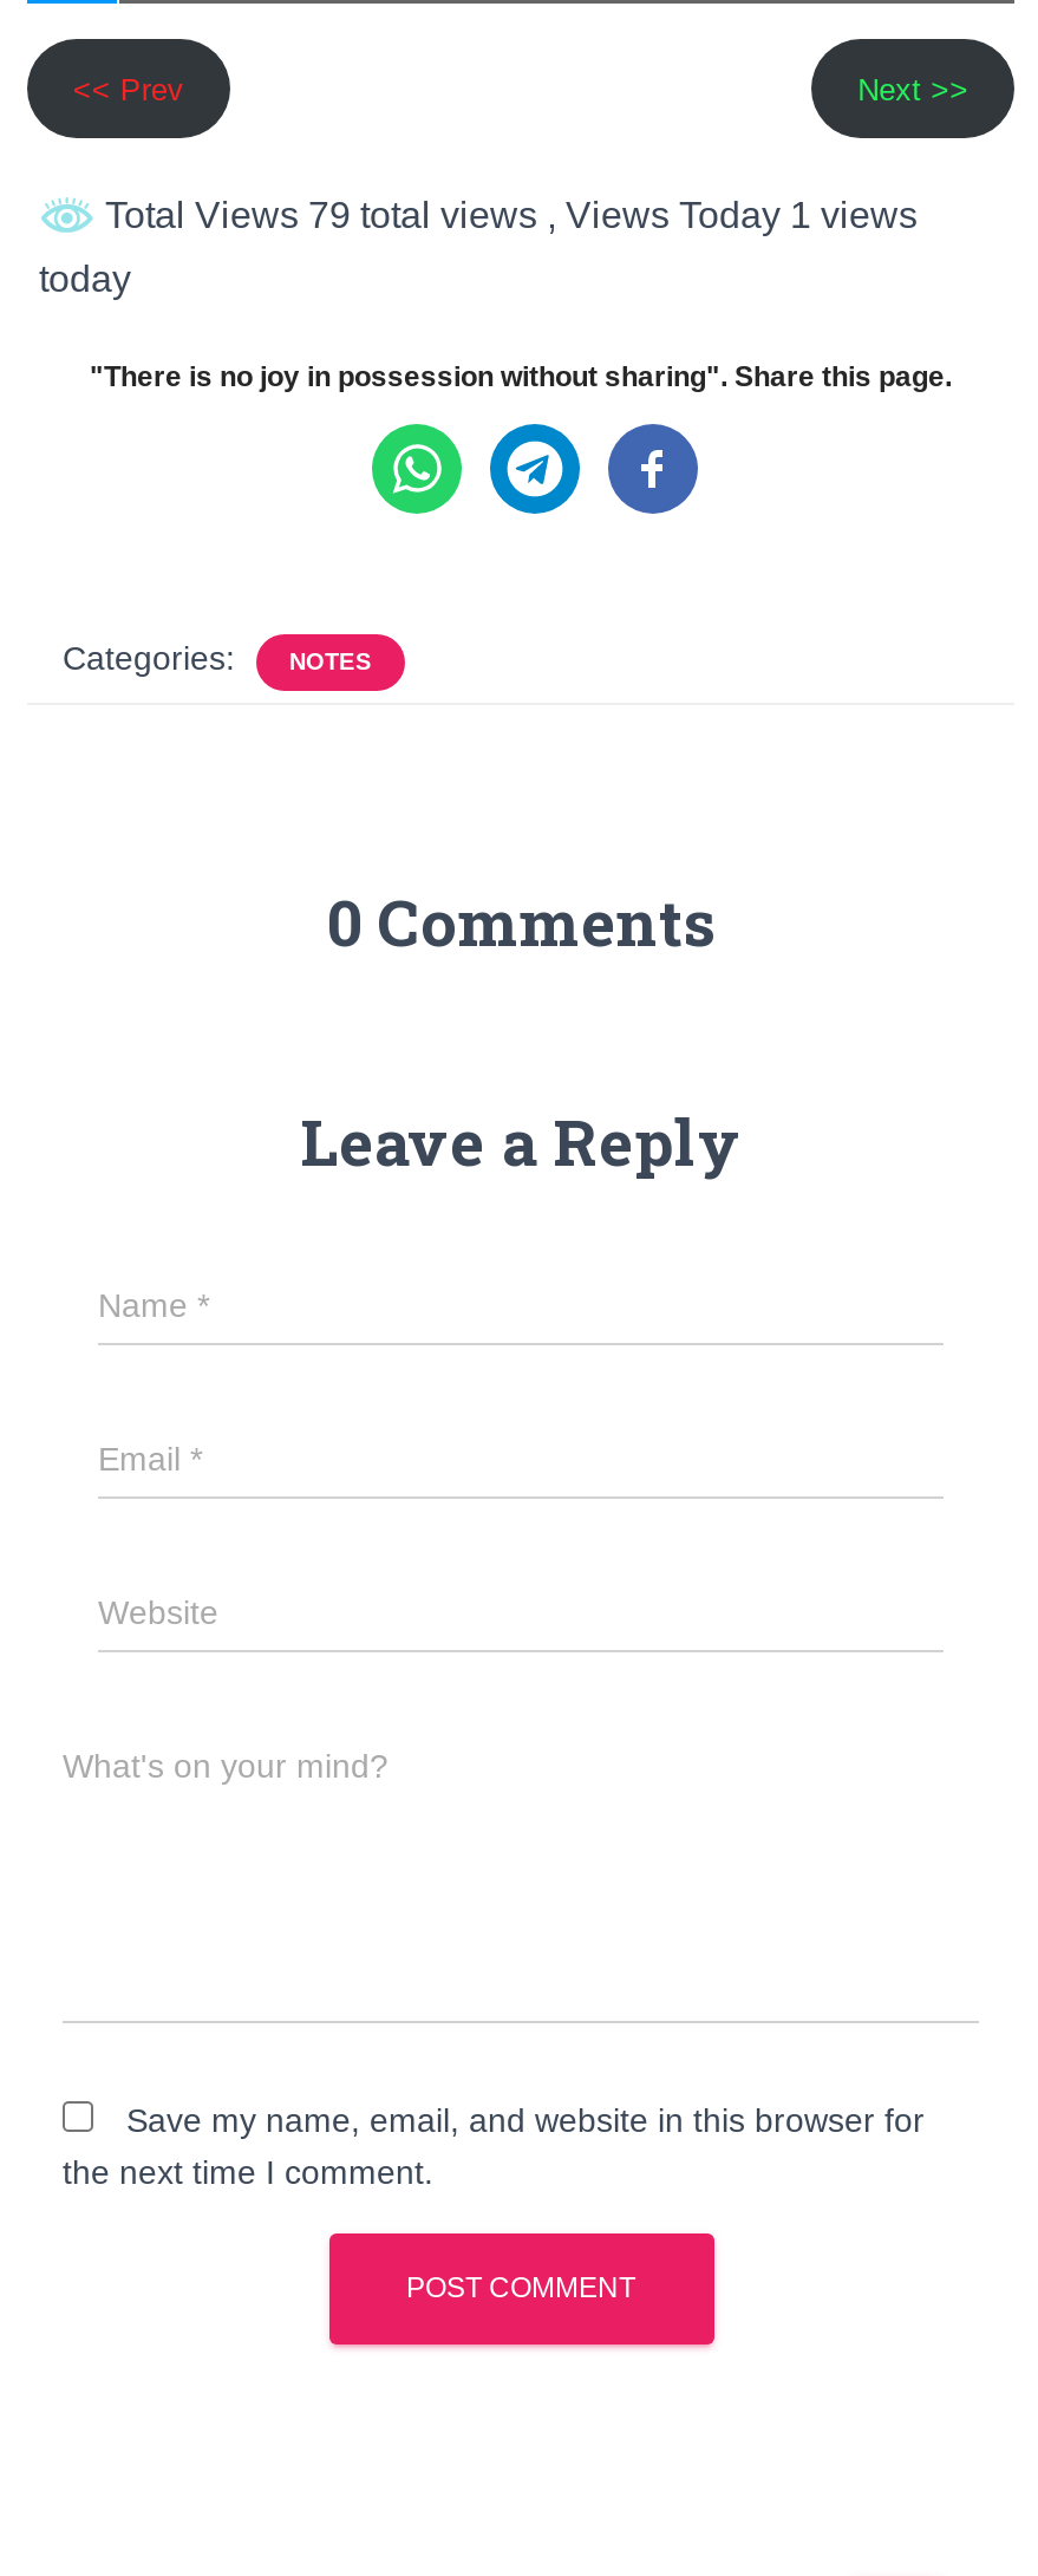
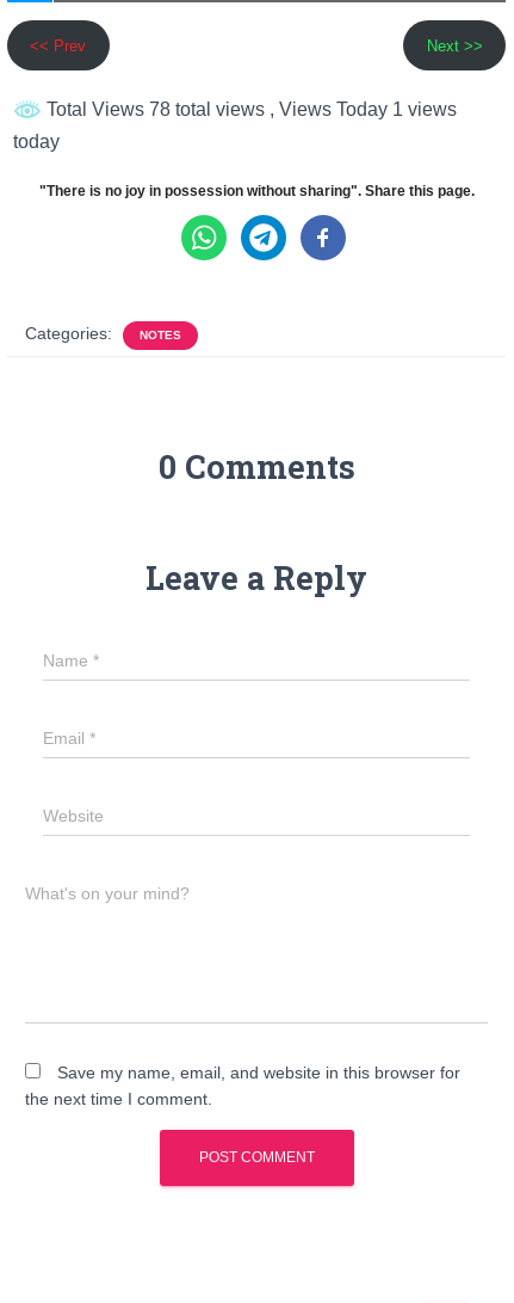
- Total Views 79 total views, Views Today 1 views
+ Total Views 78 total views, Views Today 1 views
